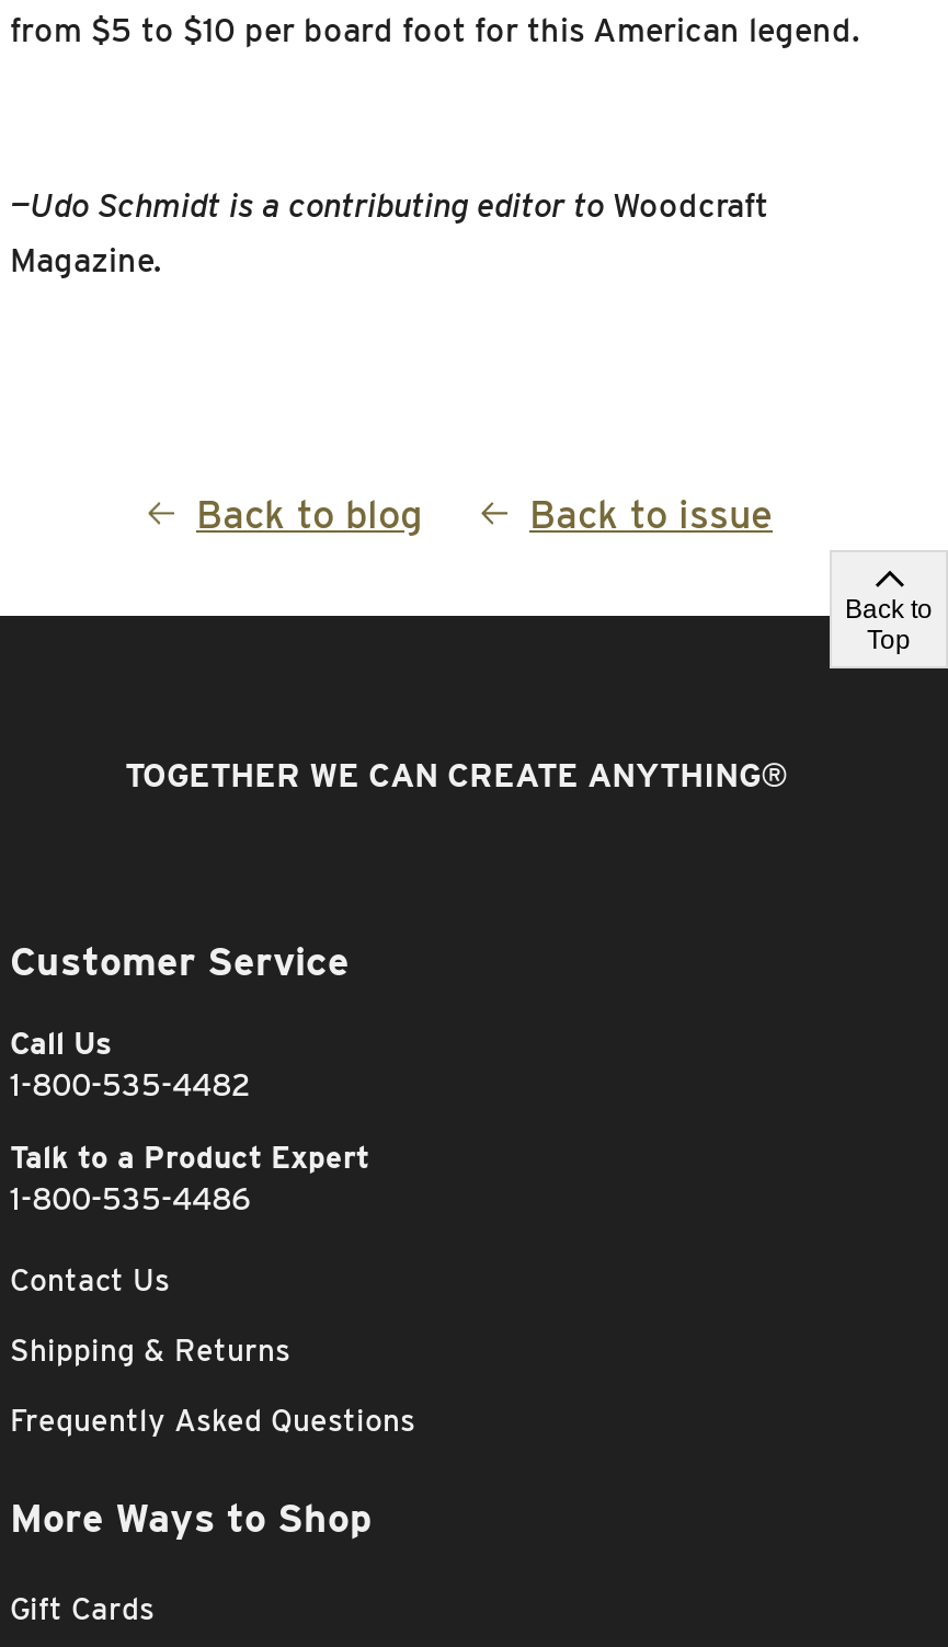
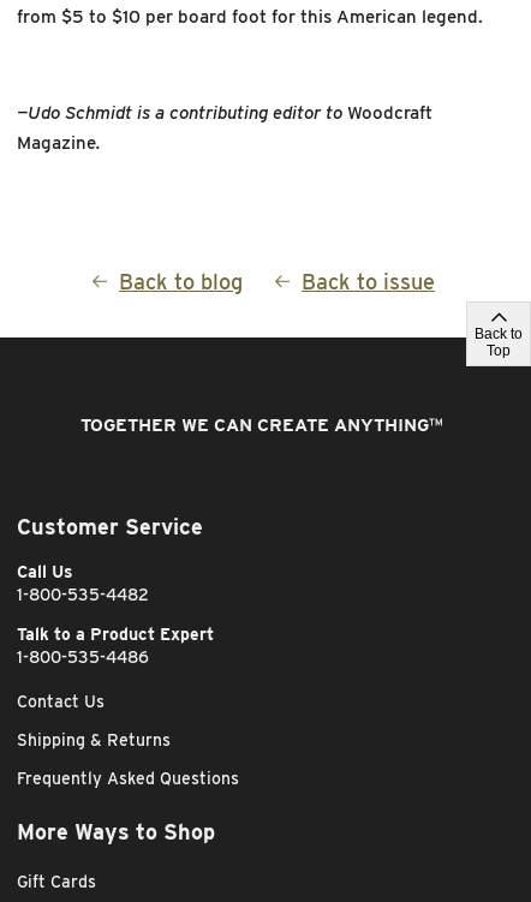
- TOGETHER WE CAN CREATE ANYTHING®
+ TOGETHER WE CAN CREATE ANYTHING™
